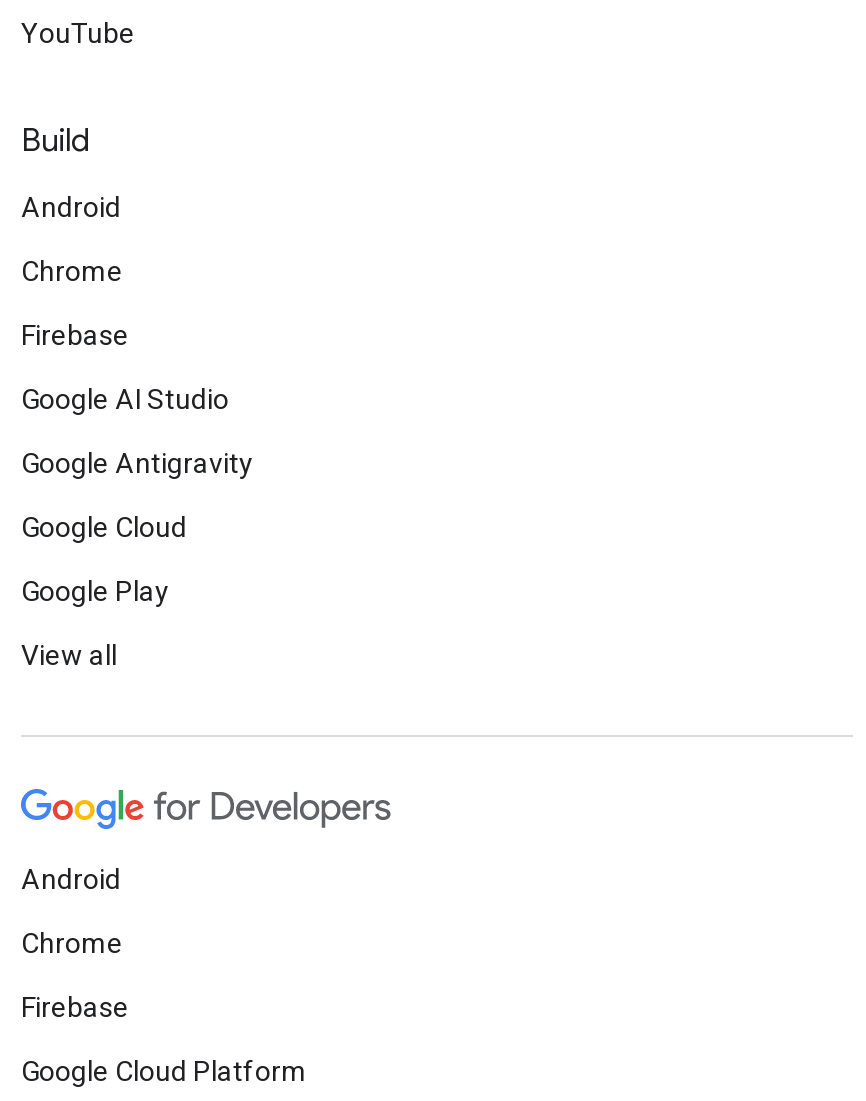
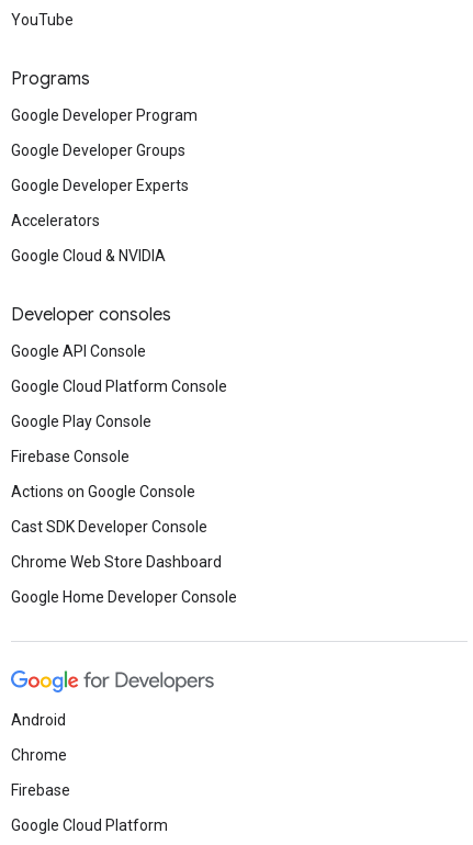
- Build
- Android
- Chrome
- Firebase
- Google AI Studio
- Google Antigravity
- Google Cloud
- Google Play
- View all
+ Programs
+ Google Developer Program
+ Google Developer Groups
+ Google Developer Experts
+ Accelerators
+ Google Cloud & NVIDIA
+ Developer consoles
+ Google API Console
+ Google Cloud Platform Console
+ Google Play Console
+ Firebase Console
+ Actions on Google Console
+ Cast SDK Developer Console
+ Chrome Web Store Dashboard
+ Google Home Developer Console
